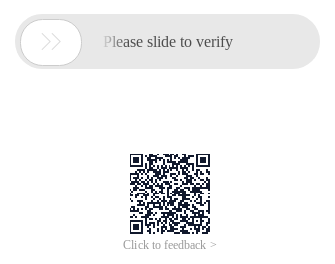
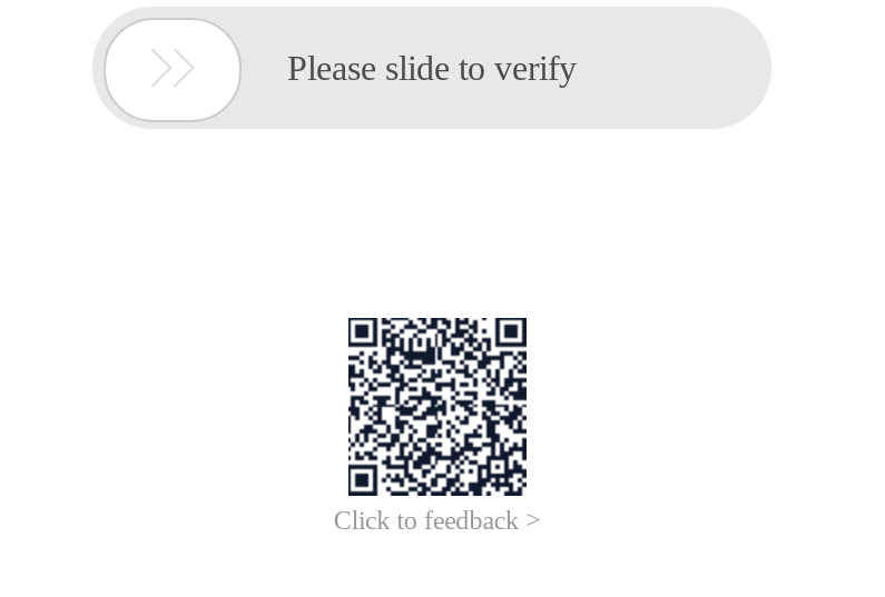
- [image]
+ [image]
